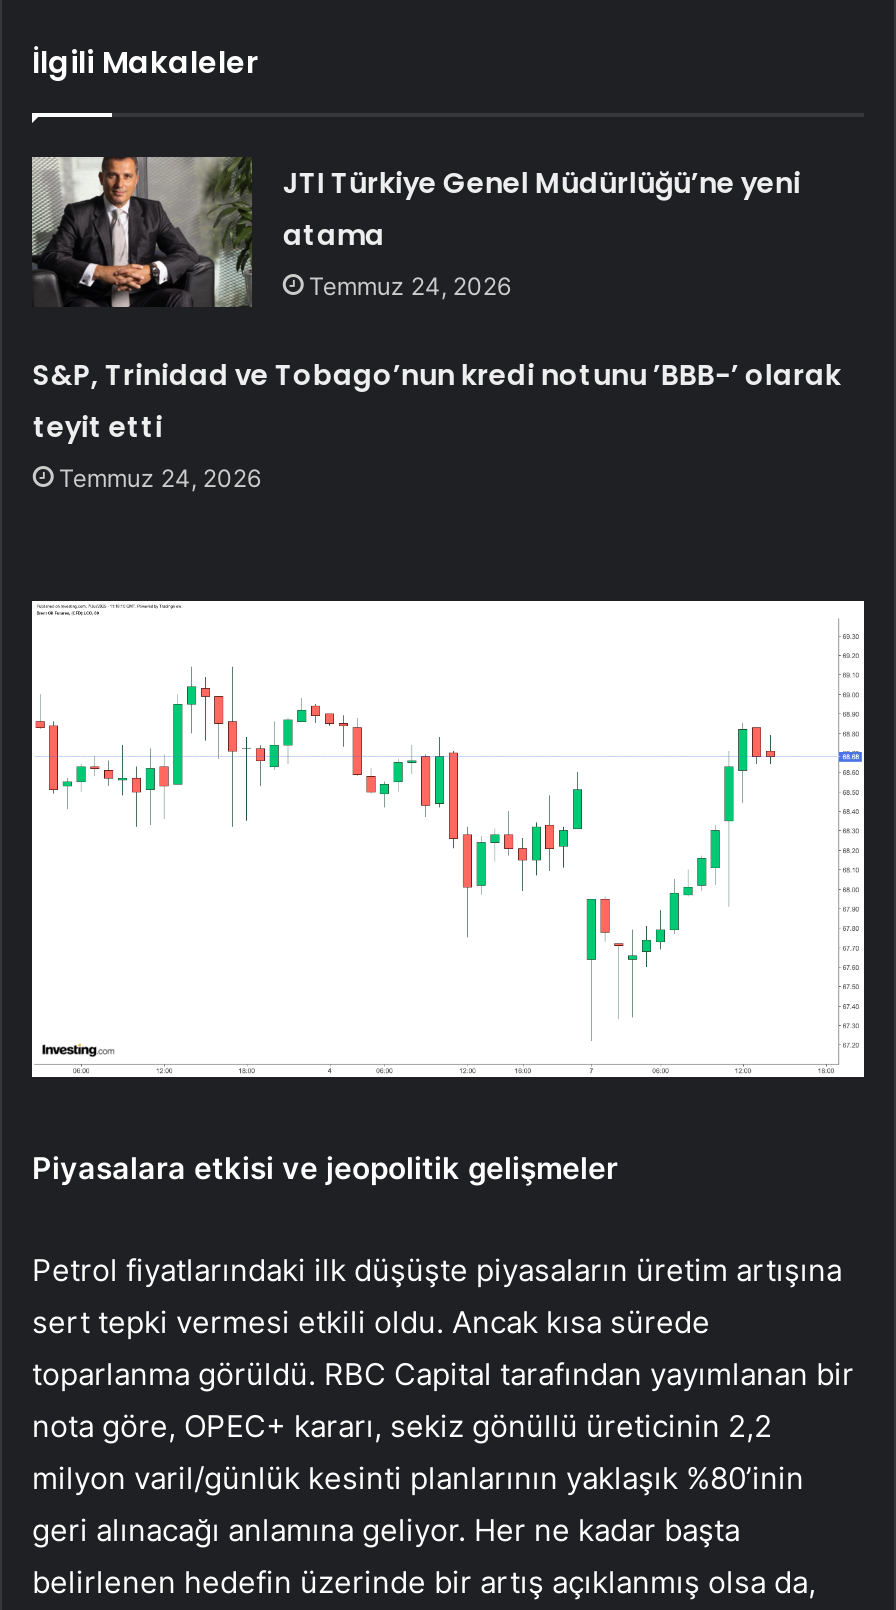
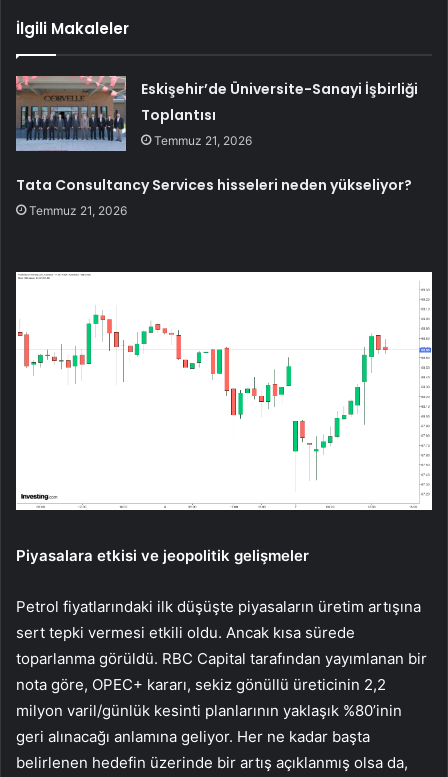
- [image]
- JTI Türkiye Genel Müdürlüğü’ne yeni
- atama
- Temmuz 24, 2026
+ [image]
+ Eskişehir’de Üniversite-Sanayi İşbirliği
+ Toplantısı
+ Temmuz 21, 2026

- S&P, Trinidad ve Tobago’nun kredi notunu ’BBB-’ olarak
- teyit etti
- Temmuz 24, 2026
+ Tata Consultancy Services hisseleri neden yükseliyor?
+ Temmuz 21, 2026
